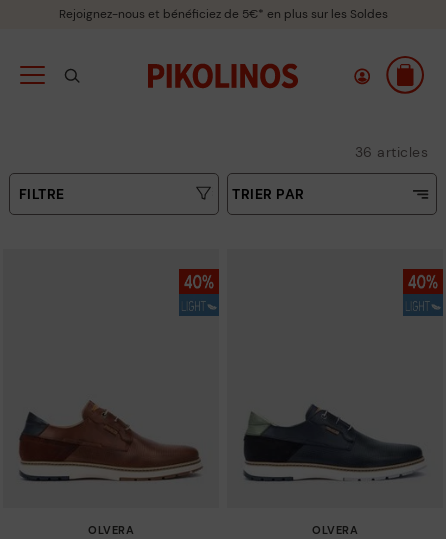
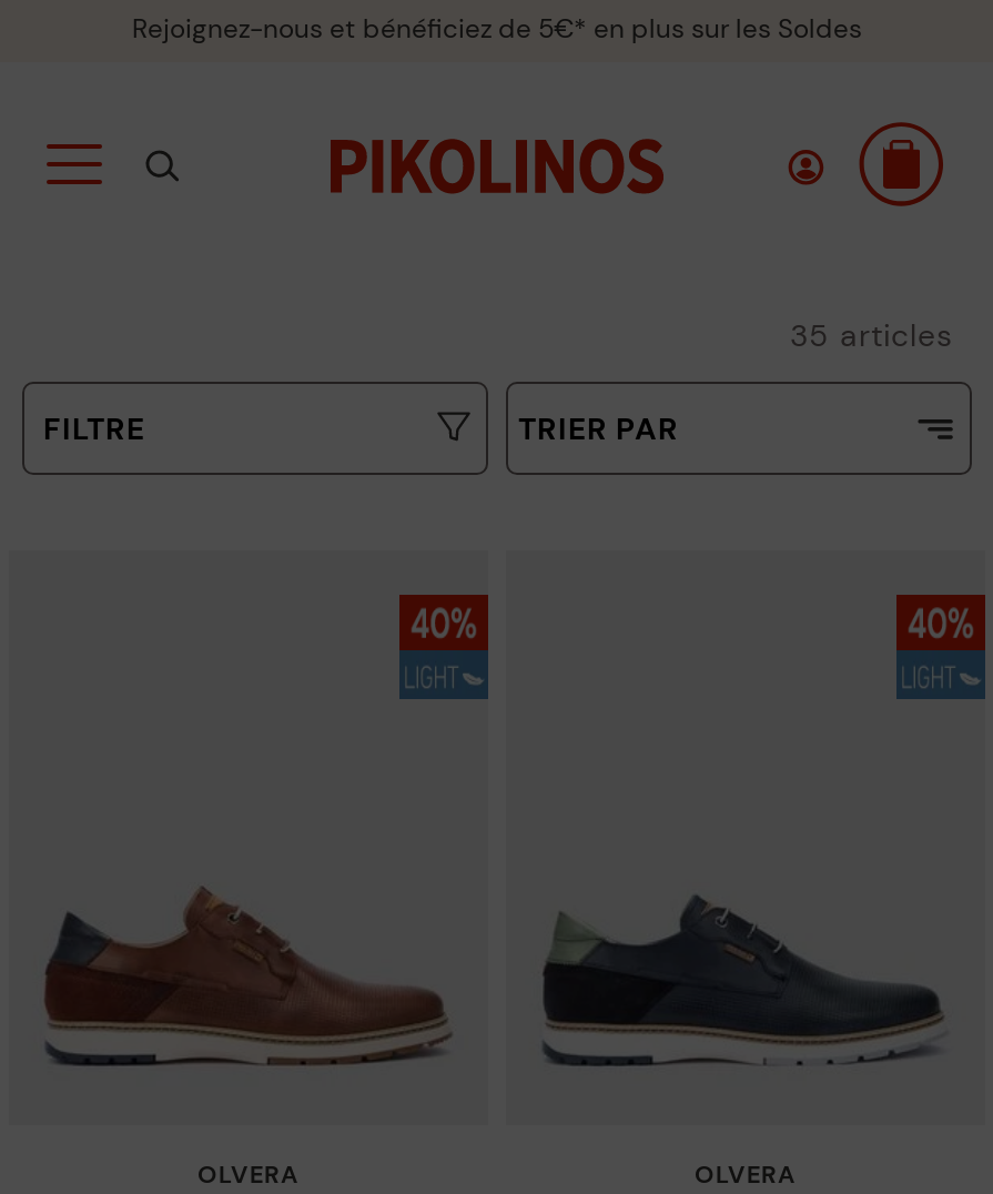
- 36 articles
+ 35 articles
